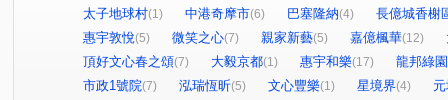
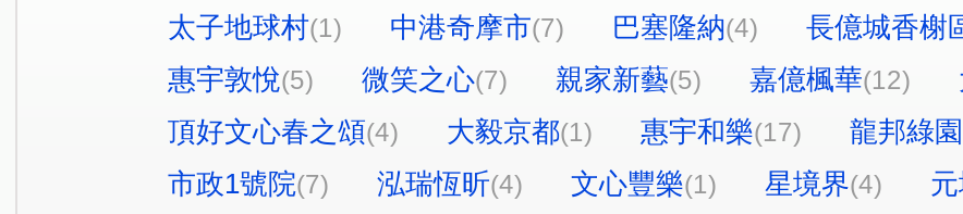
- 中港奇摩市(6)
+ 中港奇摩市(7)

- 頂好文心春之頌(7)
+ 頂好文心春之頌(4)

- 泓瑞恆昕(5)
+ 泓瑞恆昕(4)
